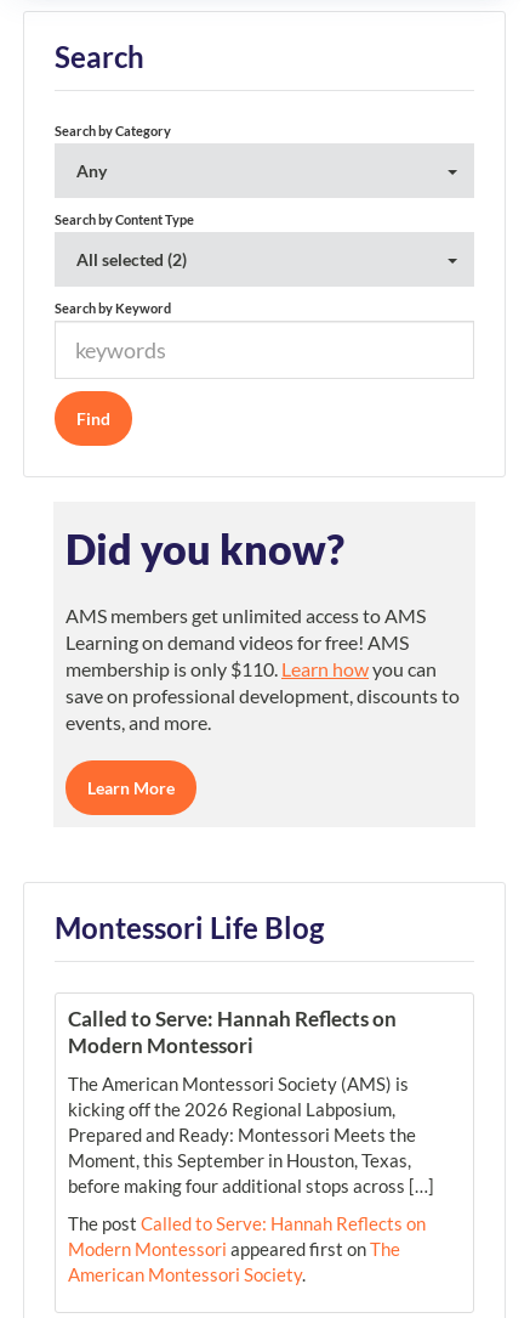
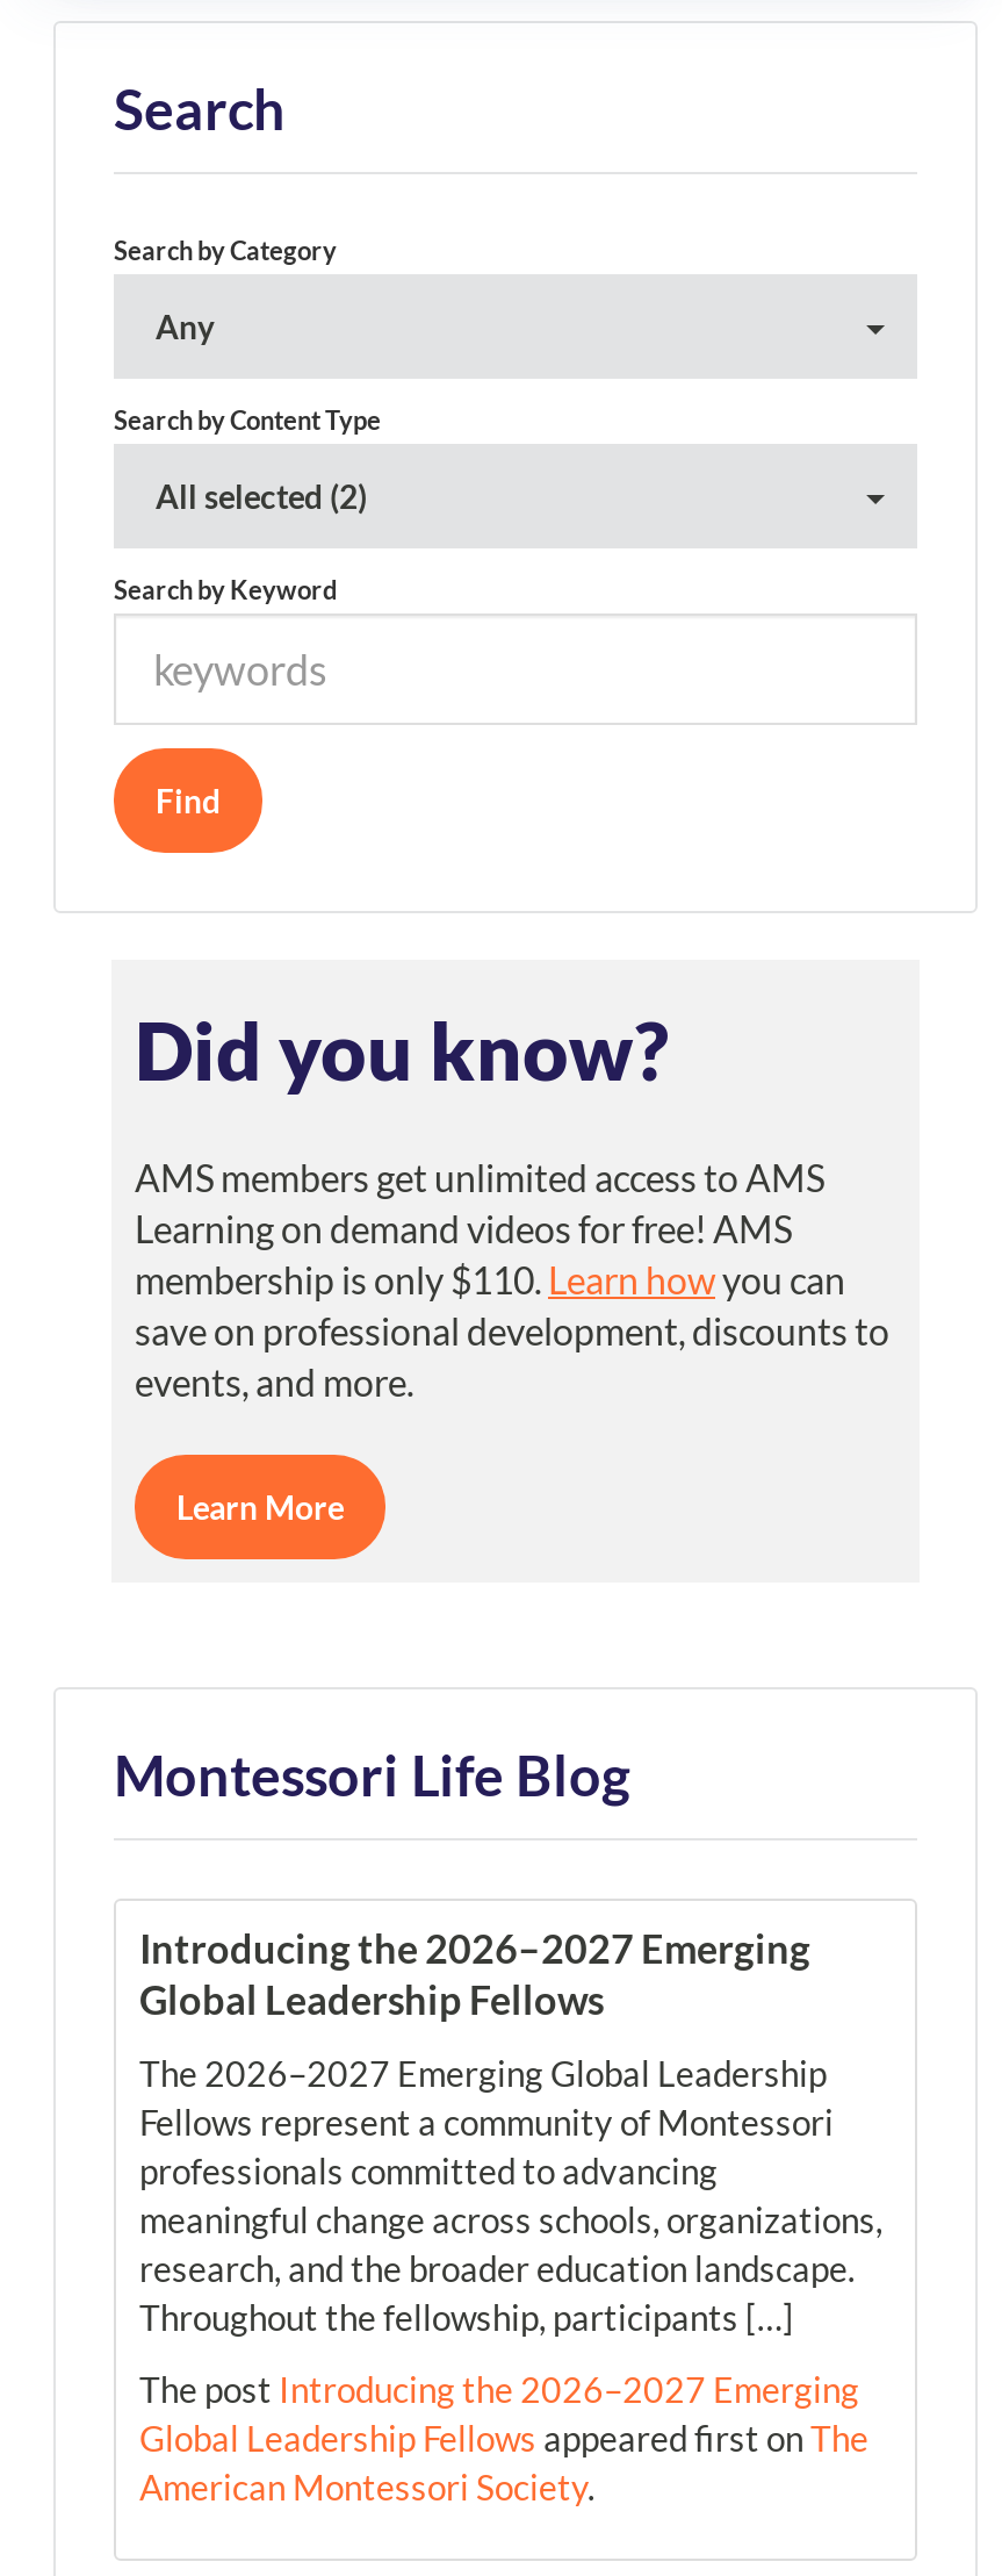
- Called to Serve: Hannah Reflects on
- Modern Montessori
+ Introducing the 2026–2027 Emerging
+ Global Leadership Fellows

- The American Montessori Society (AMS) is
- kicking off the 2026 Regional Labposium,
- Prepared and Ready: Montessori Meets the
- Moment, this September in Houston, Texas,
- before making four additional stops across […]
+ The 2026–2027 Emerging Global Leadership
+ Fellows represent a community of Montessori
+ professionals committed to advancing
+ meaningful change across schools, organizations,
+ research, and the broader education landscape.
+ Throughout the fellowship, participants […]

- The post Called to Serve: Hannah Reflects on
- Modern Montessori appeared first on The
+ The post Introducing the 2026–2027 Emerging
+ Global Leadership Fellows appeared first on The
